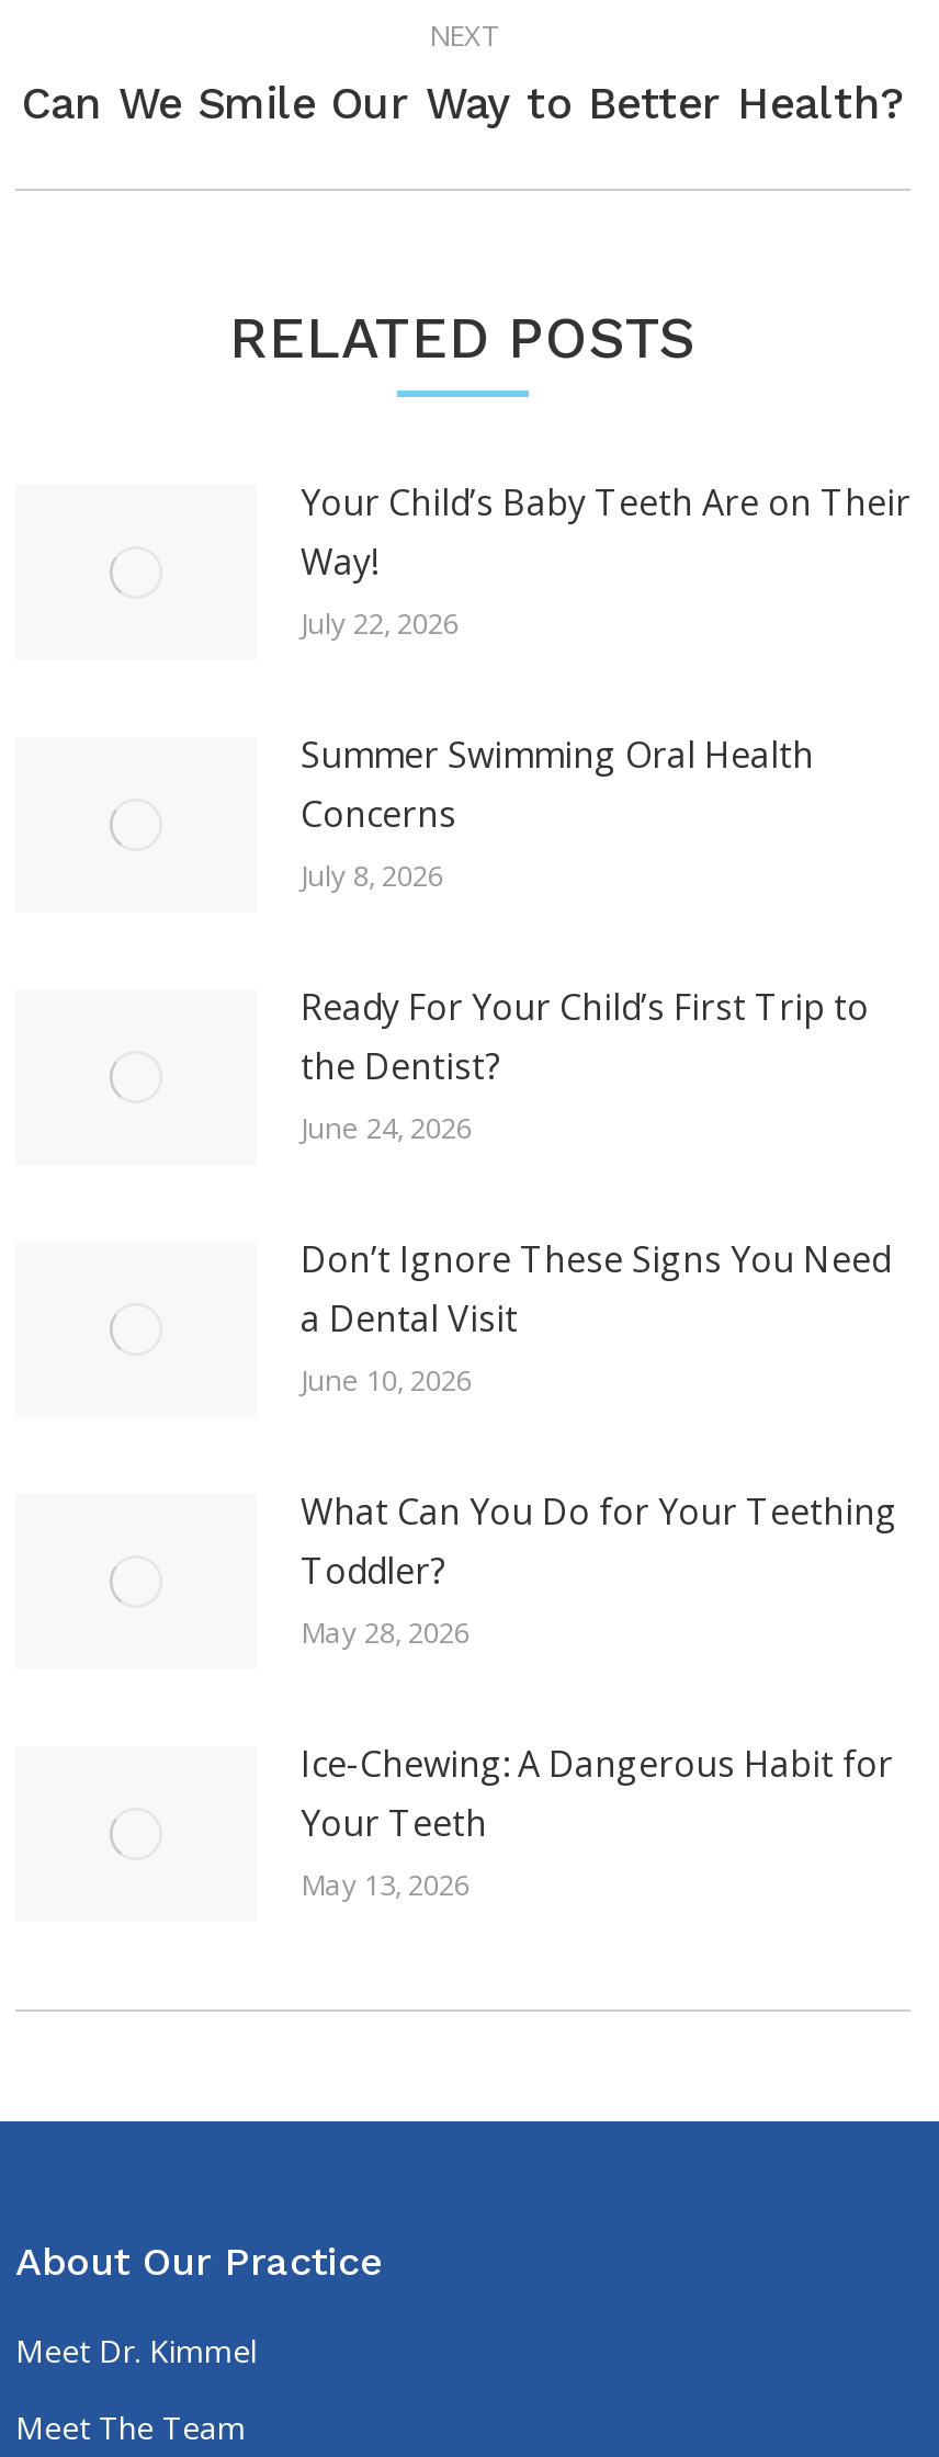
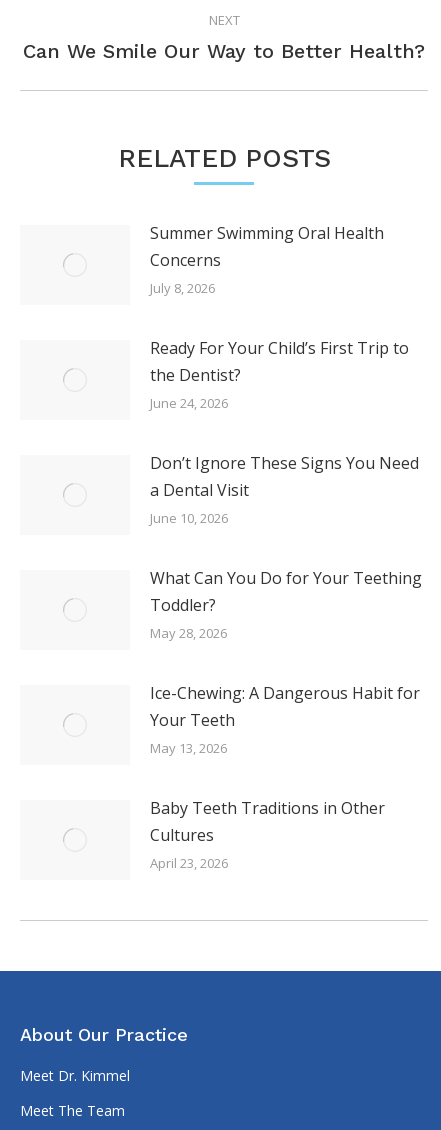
- Your Child’s Baby Teeth Are on Their
- Way!
- July 22, 2026

moved up: Summer Swimming Oral Health | Concerns | July 8, 2026 | ... | Your Teeth | May 13, 2026

+ Baby Teeth Traditions in Other
+ Cultures
+ April 23, 2026
